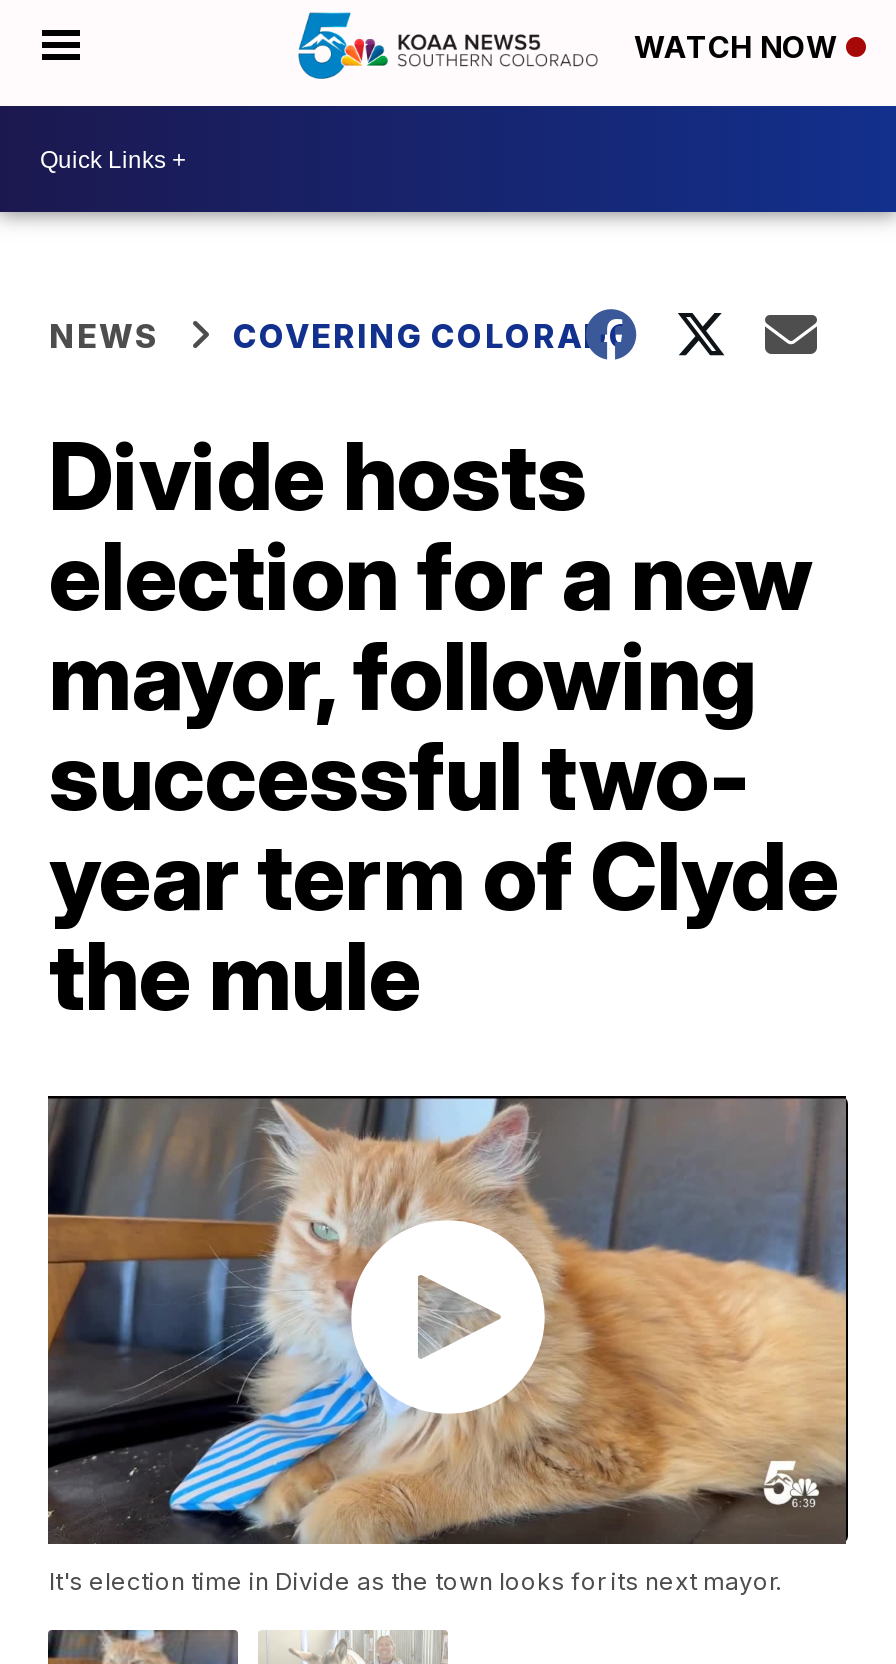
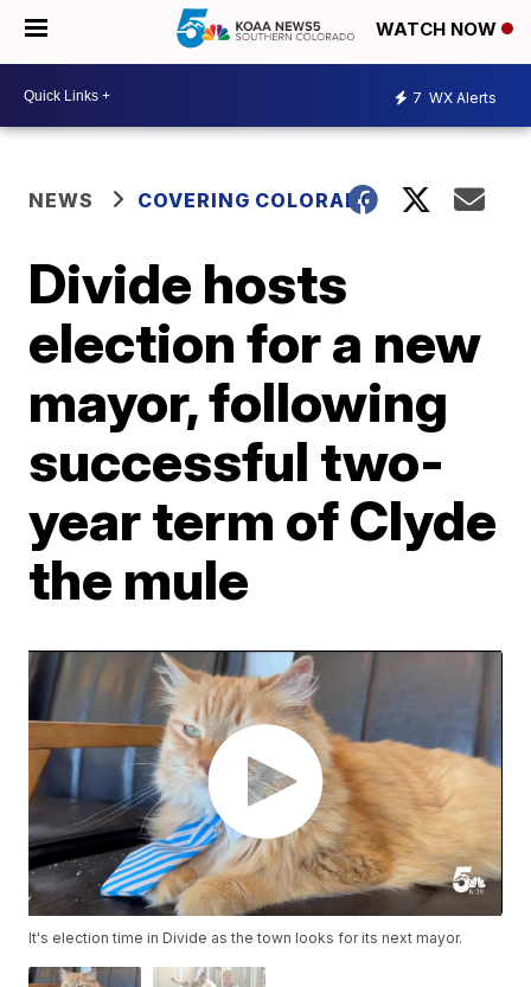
+ 7 WX Alerts
